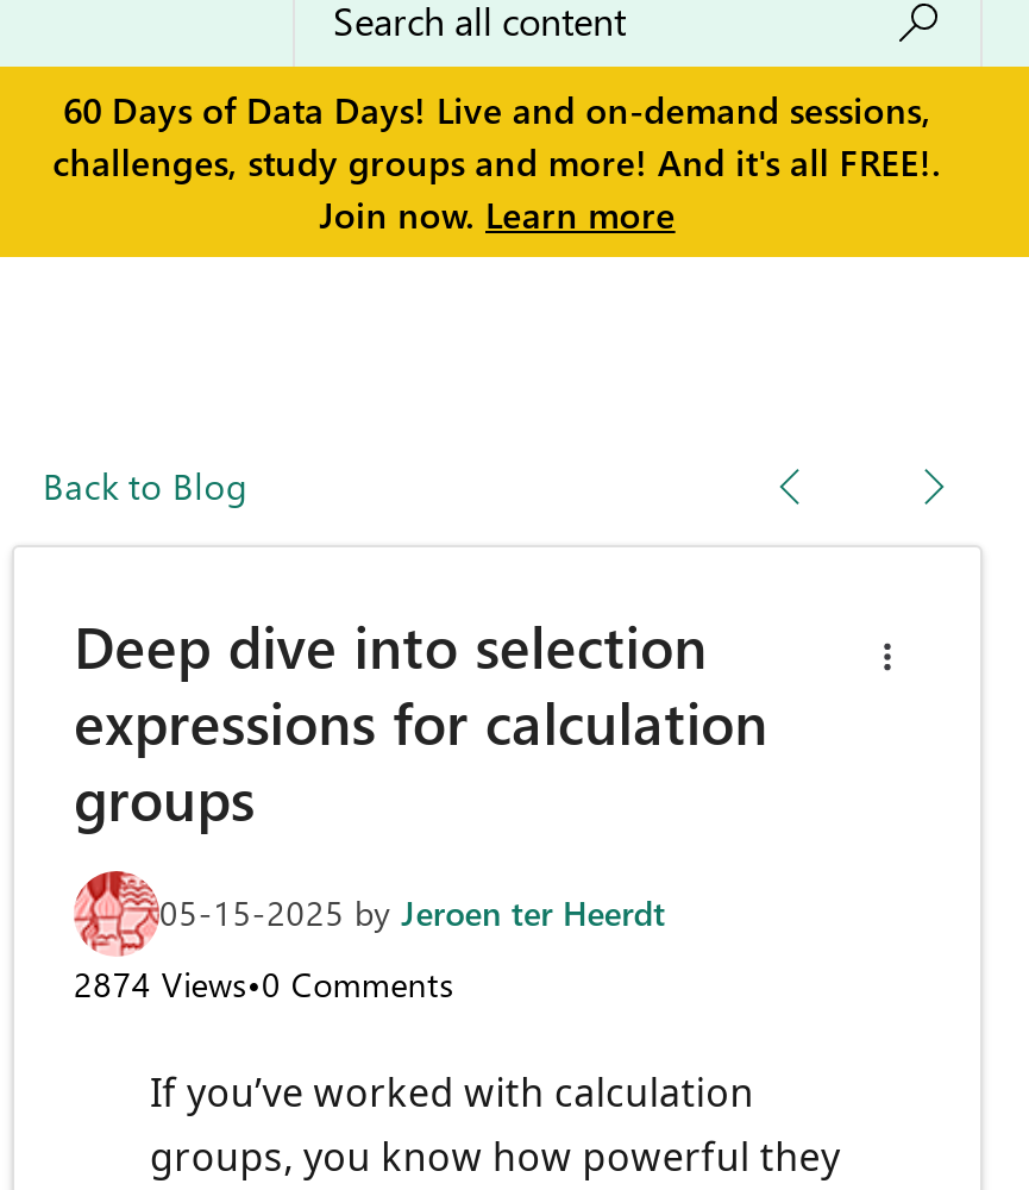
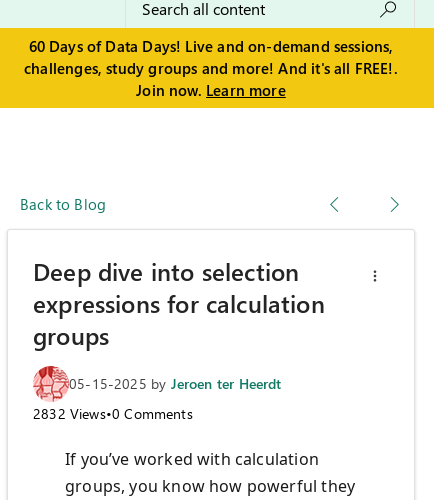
- 2874 Views•0 Comments
+ 2832 Views•0 Comments
